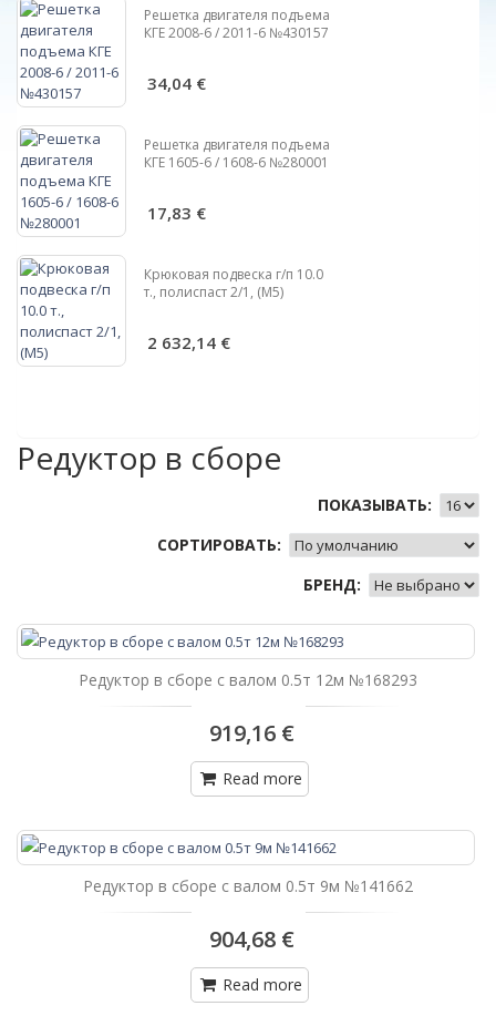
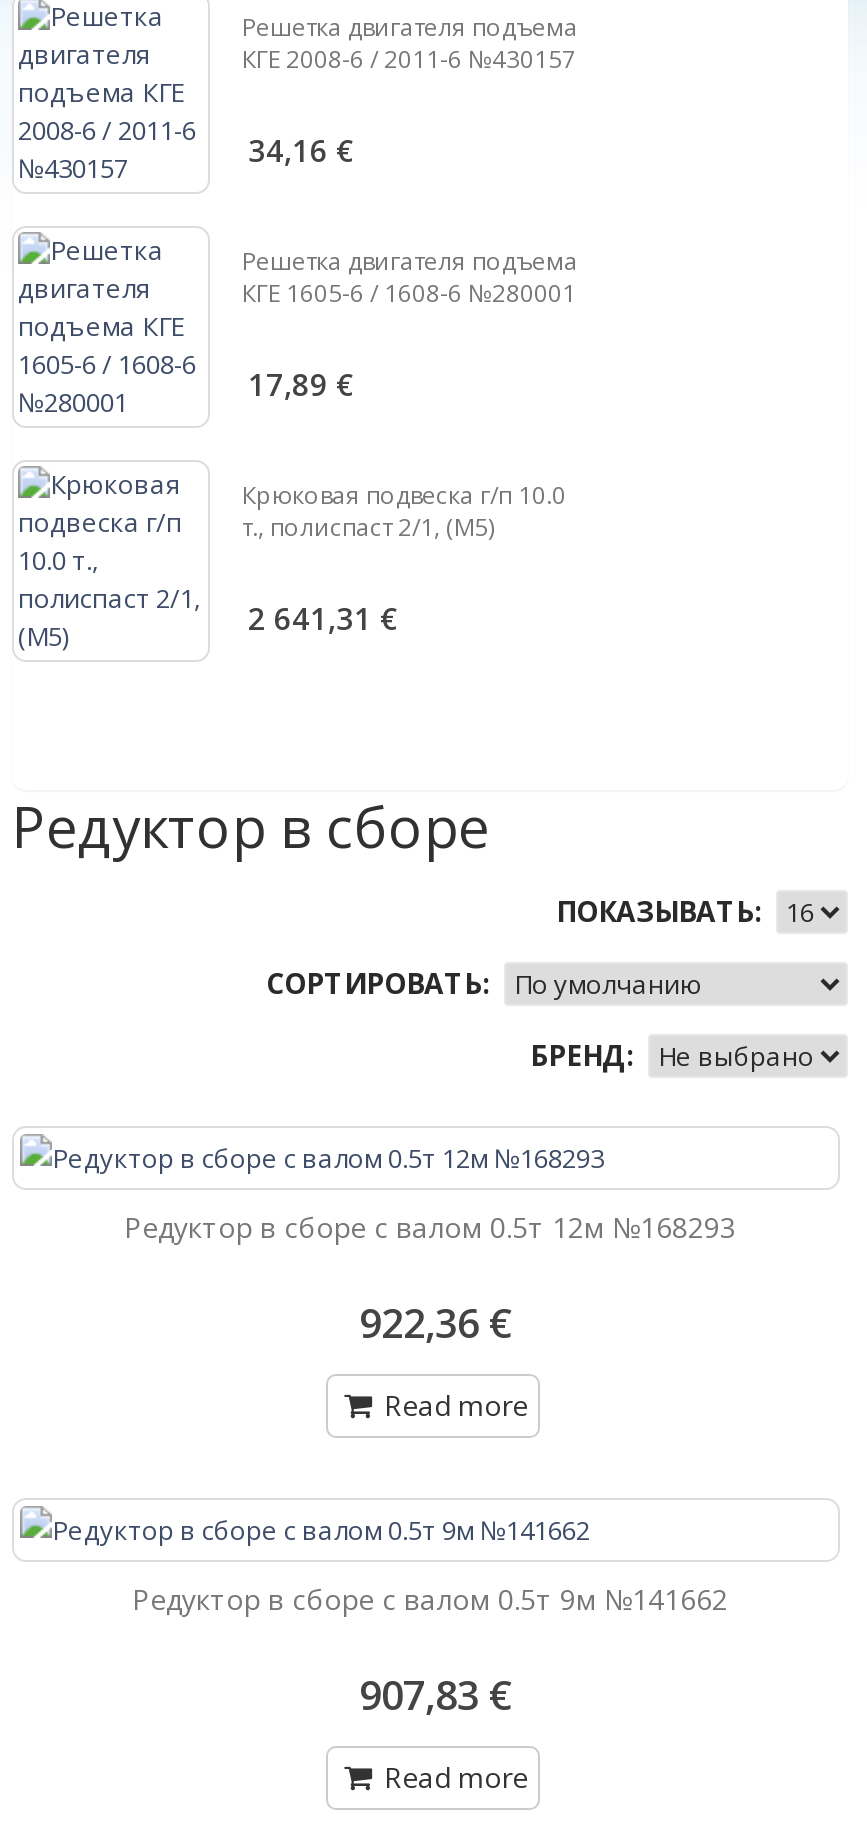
- 34,04 €
+ 34,16 €

- 17,83 €
+ 17,89 €

- 2 632,14 €
+ 2 641,31 €

- 919,16 €
+ 922,36 €

- 904,68 €
+ 907,83 €
